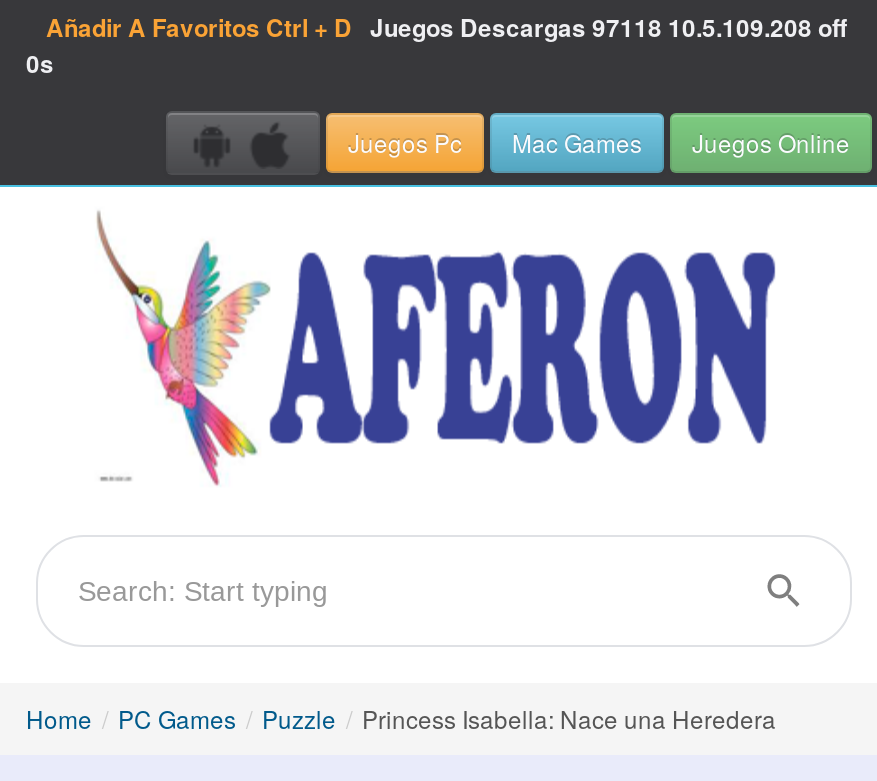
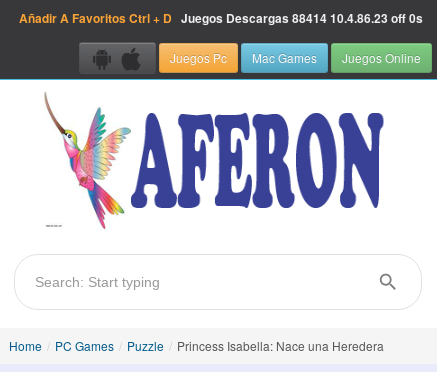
- Añadir A Favoritos Ctrl + D Juegos Descargas 97118 10.5.109.208 off
- 0s
+ Añadir A Favoritos Ctrl + D Juegos Descargas 88414 10.4.86.23 off 0s
